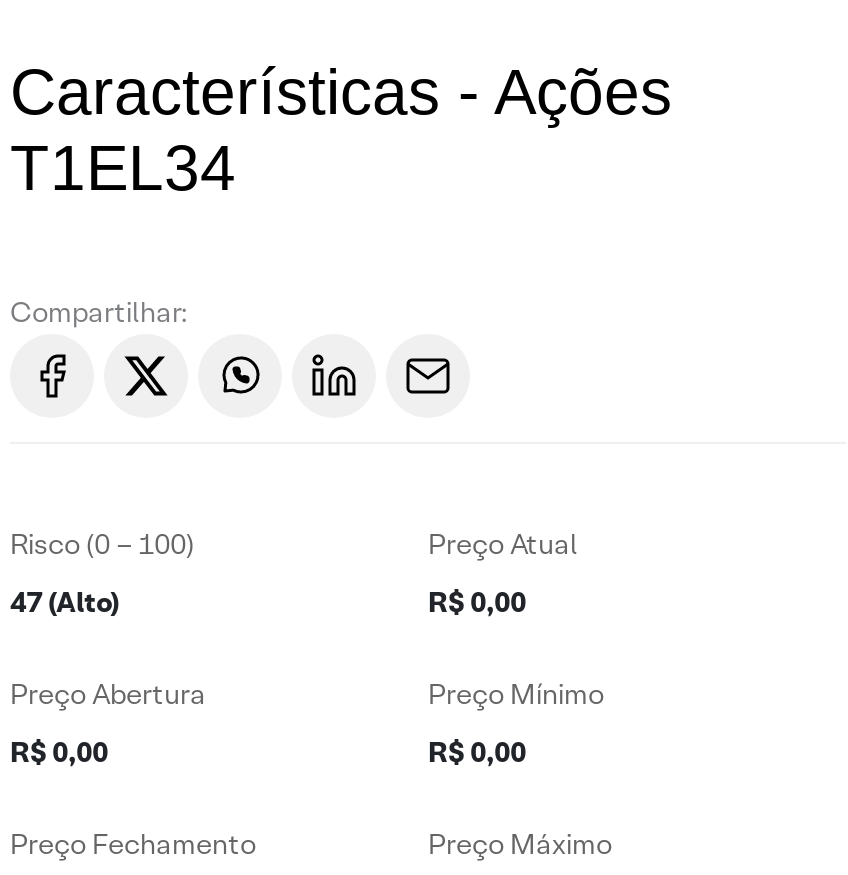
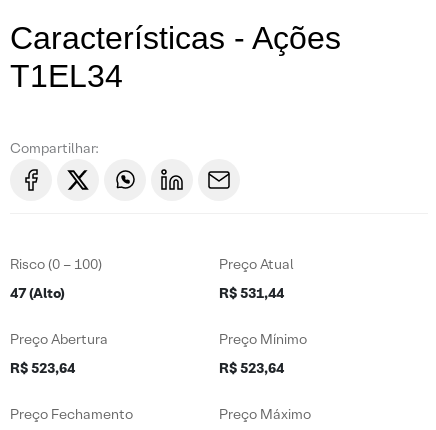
- R$ 0,00
+ R$ 531,44

- R$ 0,00
+ R$ 523,64

- R$ 0,00
+ R$ 523,64
